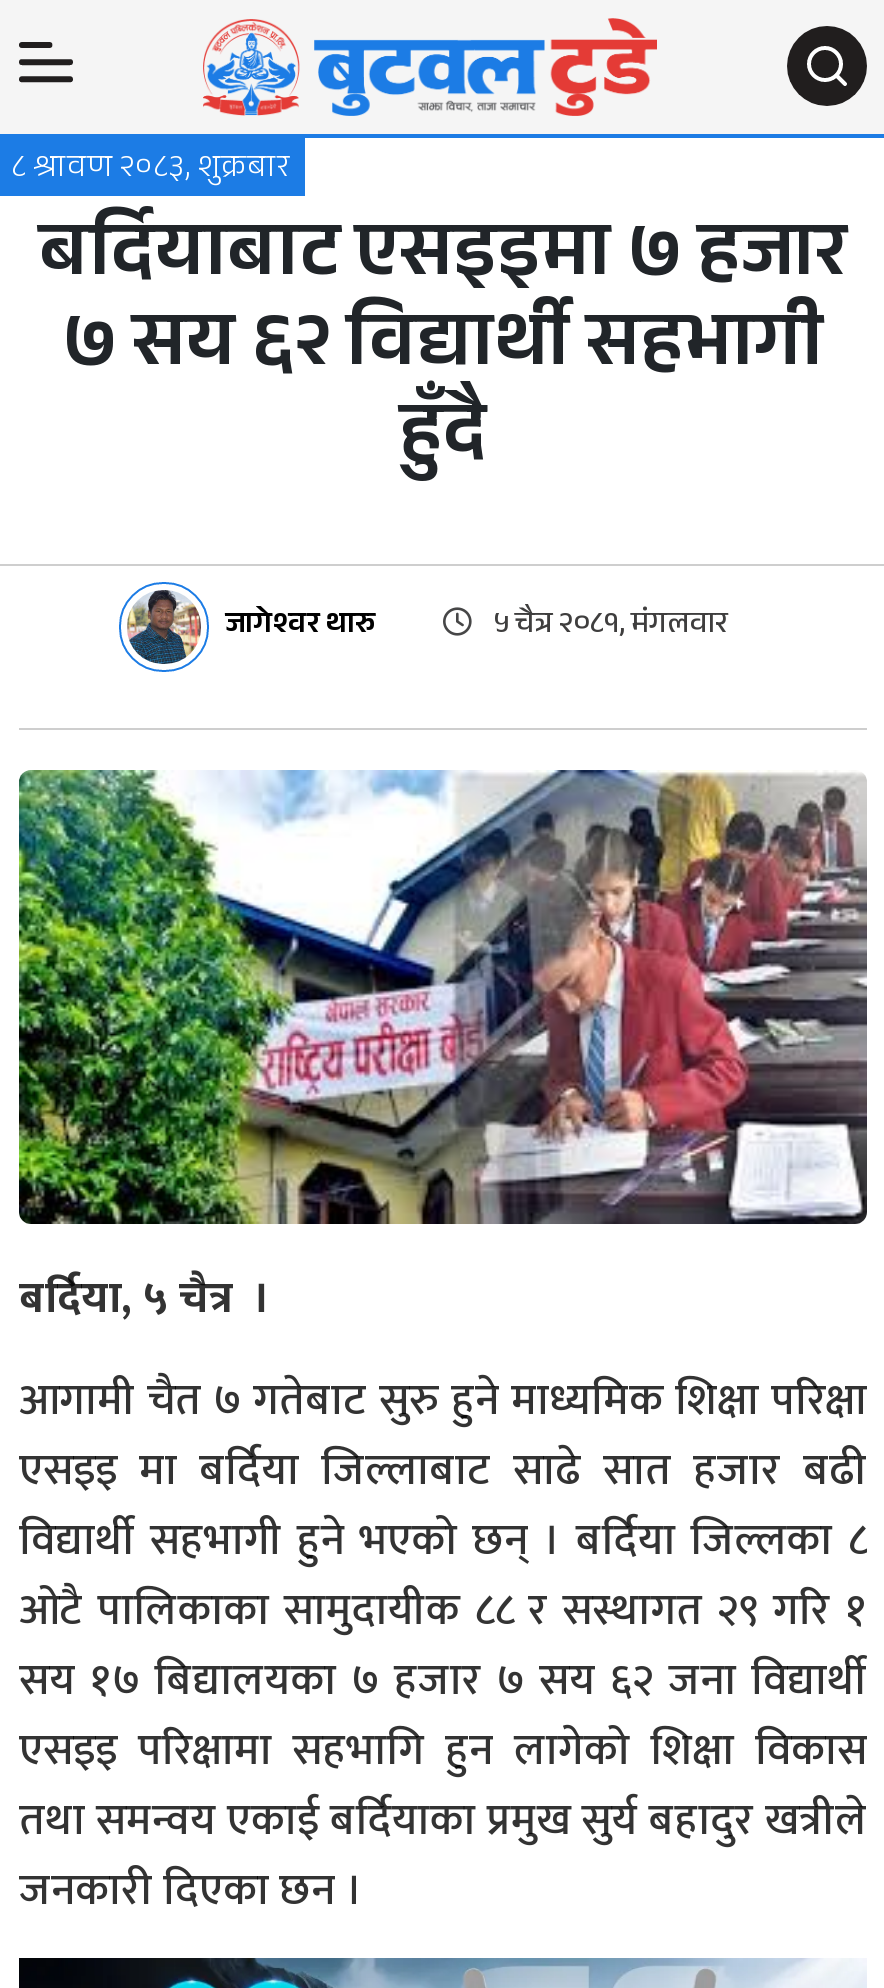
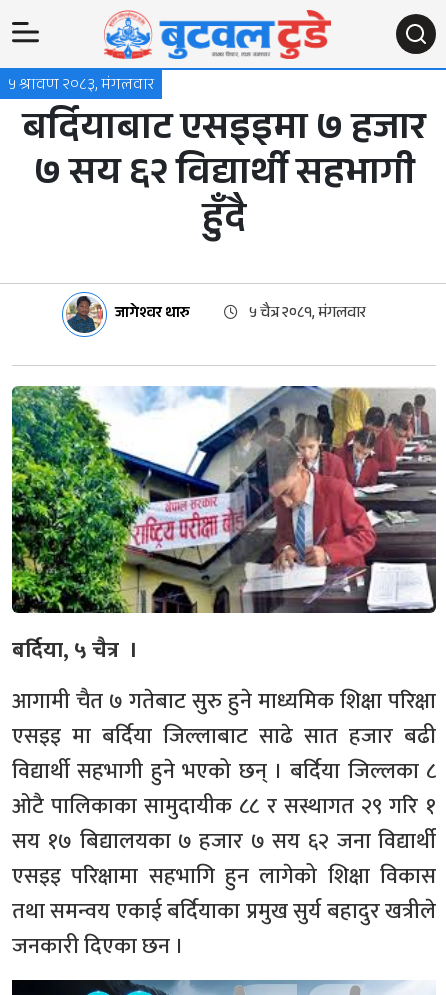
- ८ श्रावण २०८३, शुक्रबार
+ ५ श्रावण २०८३, मंगलवार
